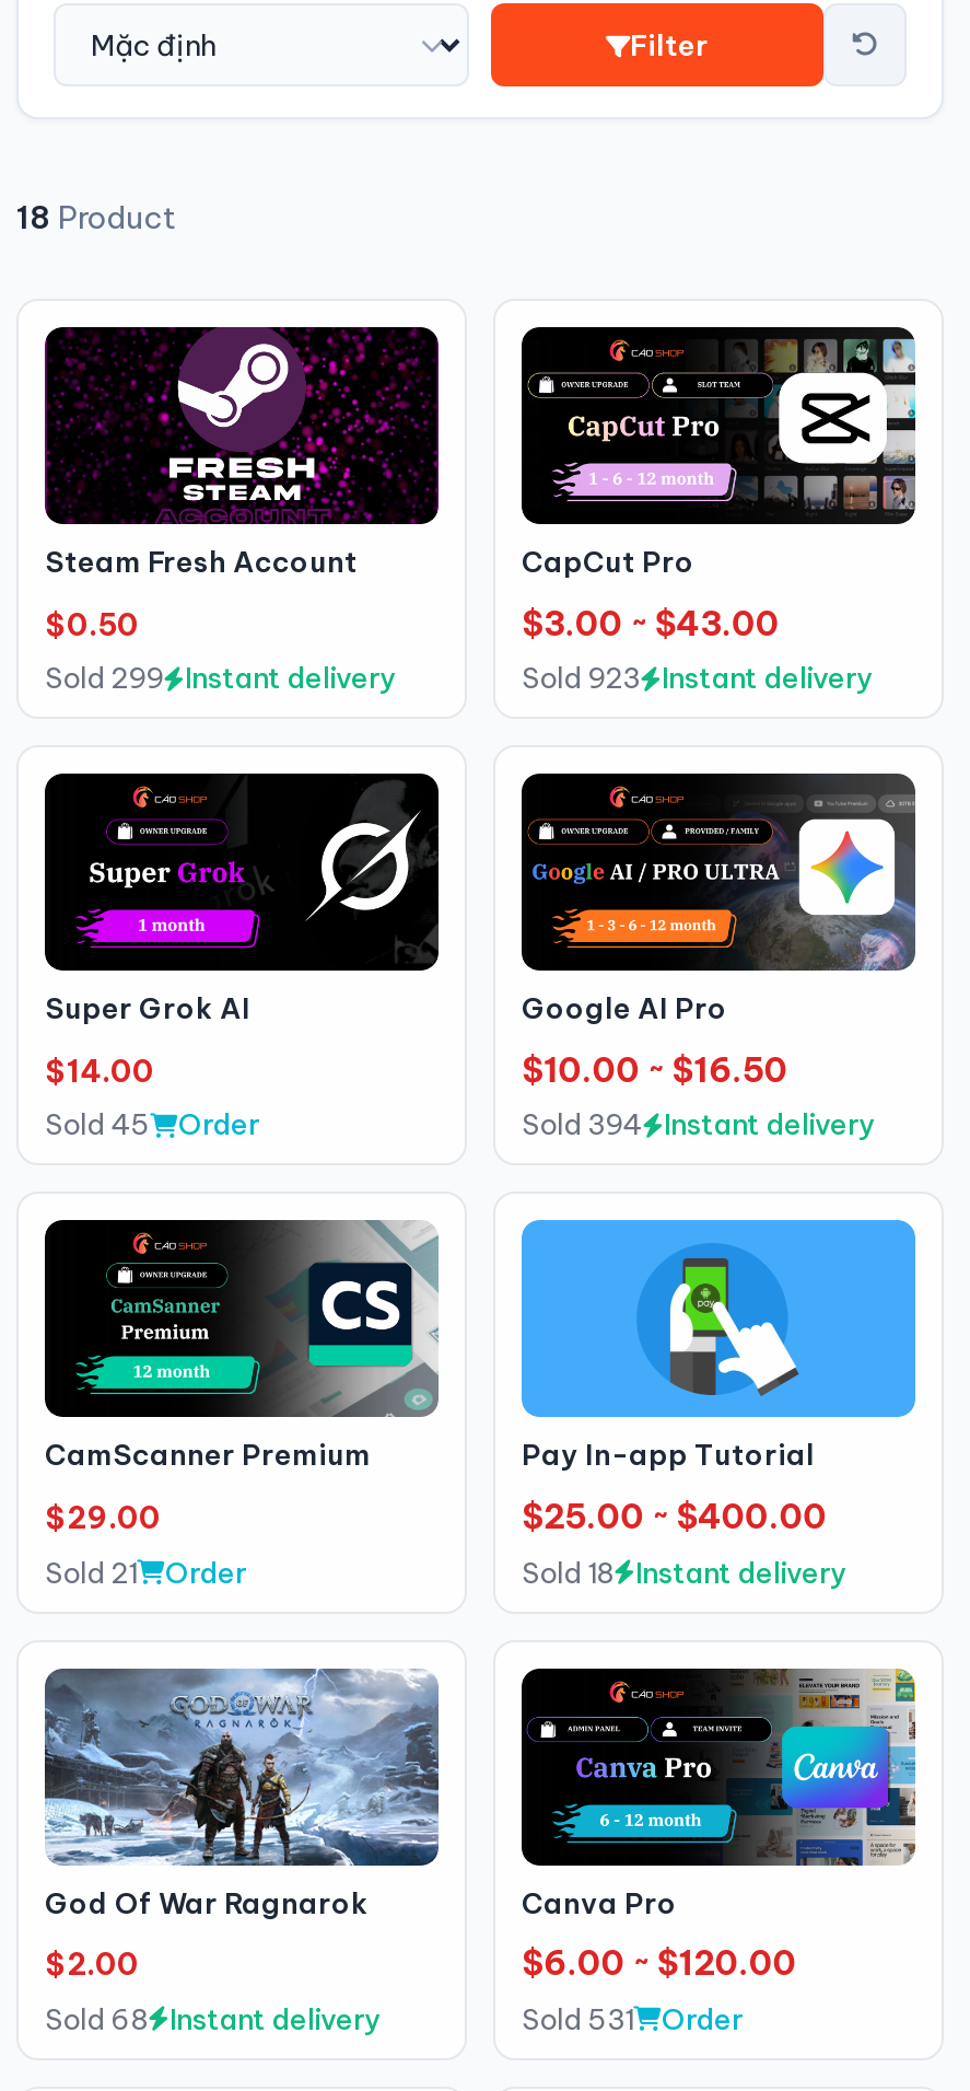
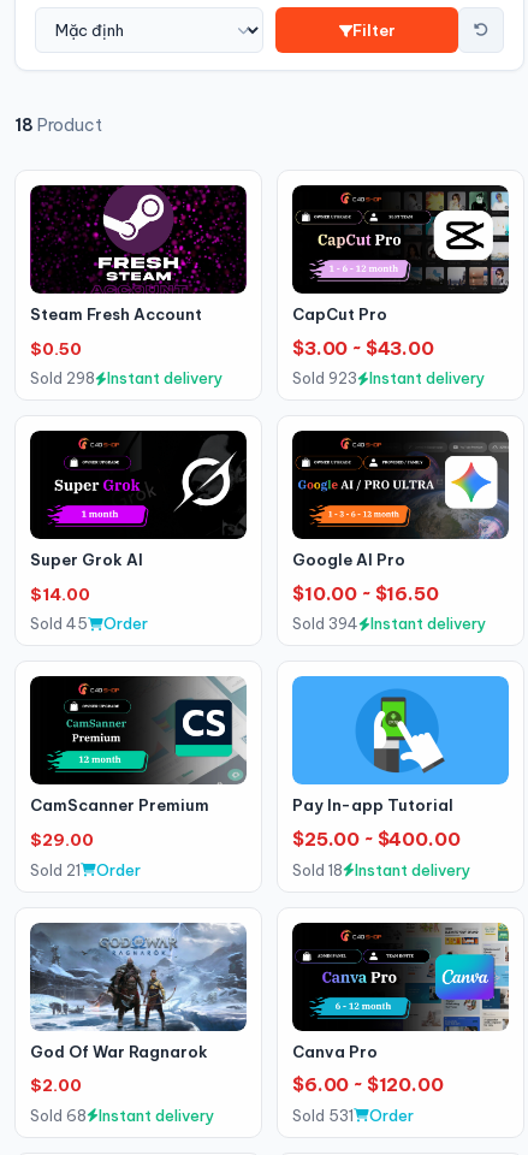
- Sold 299 Instant delivery
+ Sold 298 Instant delivery
